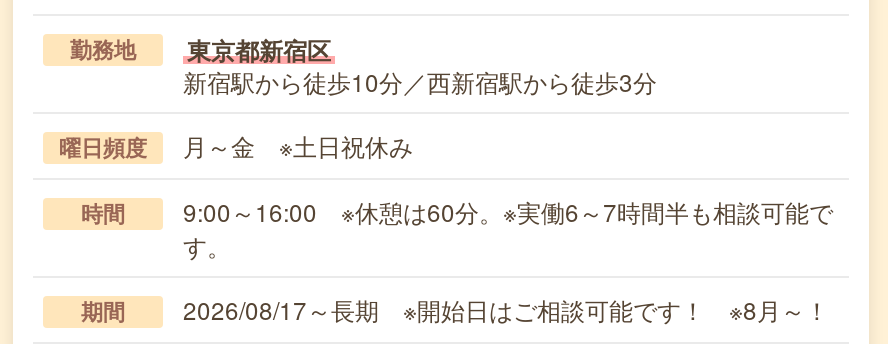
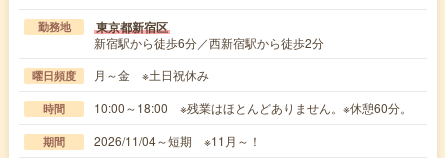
- 新宿駅から徒歩10分／西新宿駅から徒歩3分
+ 新宿駅から徒歩6分／西新宿駅から徒歩2分

- 9:00～16:00 ※休憩は60分。※実働6～7時間半も相談可能で
- す。
+ 10:00～18:00 ※残業はほとんどありません。※休憩60分。

- 2026/08/17～長期 ※開始日はご相談可能です！ ※8月～！
+ 2026/11/04～短期 ※11月～！
